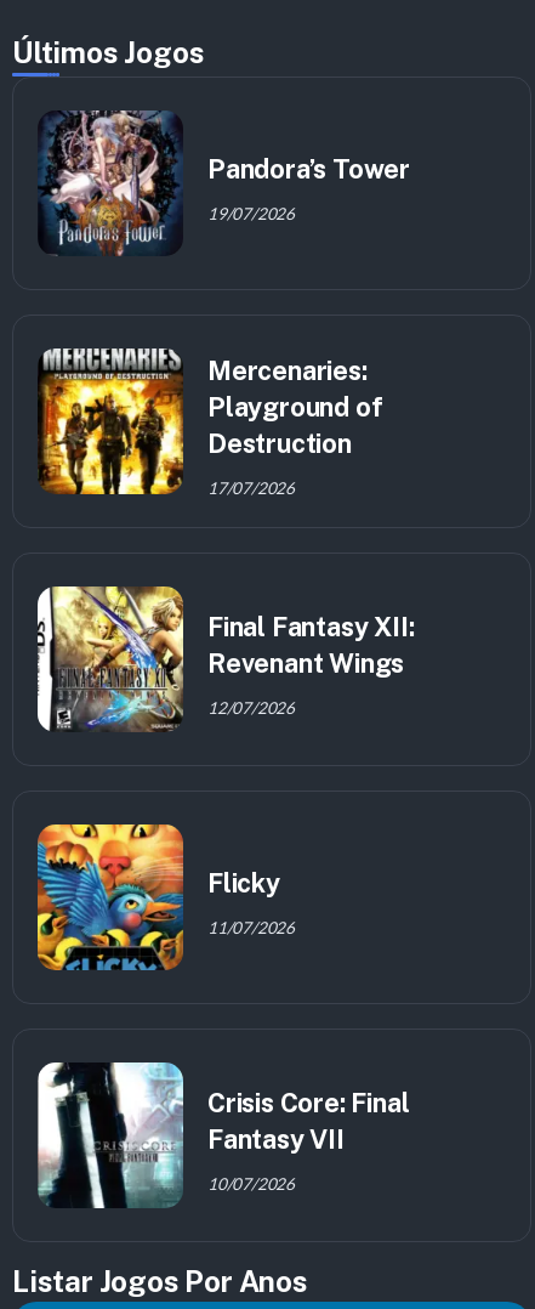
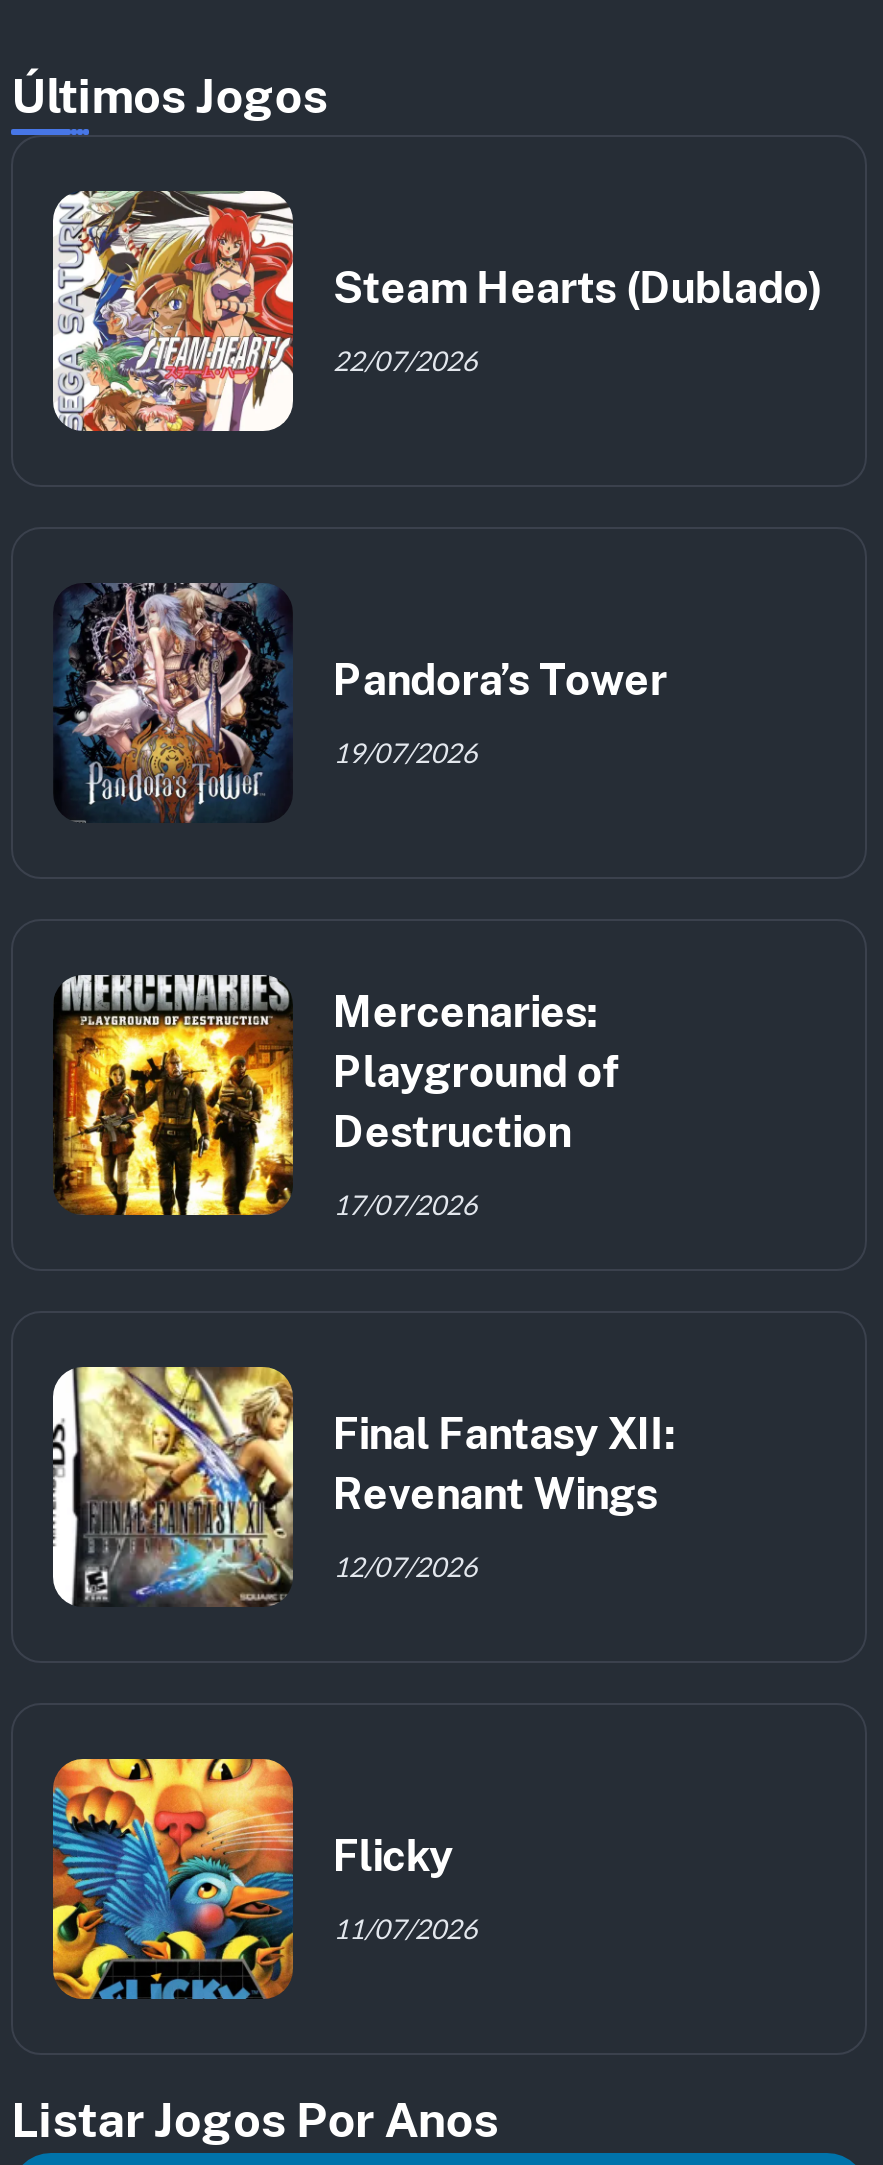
+ [image]
+ Steam Hearts (Dublado)
+ 22/07/2026

moved down: [image] | Pandora’s Tower | 19/07/2026 | ... | Flicky | 11/07/2026

- [image]
- Crisis Core: Final
- Fantasy VII
- 10/07/2026
